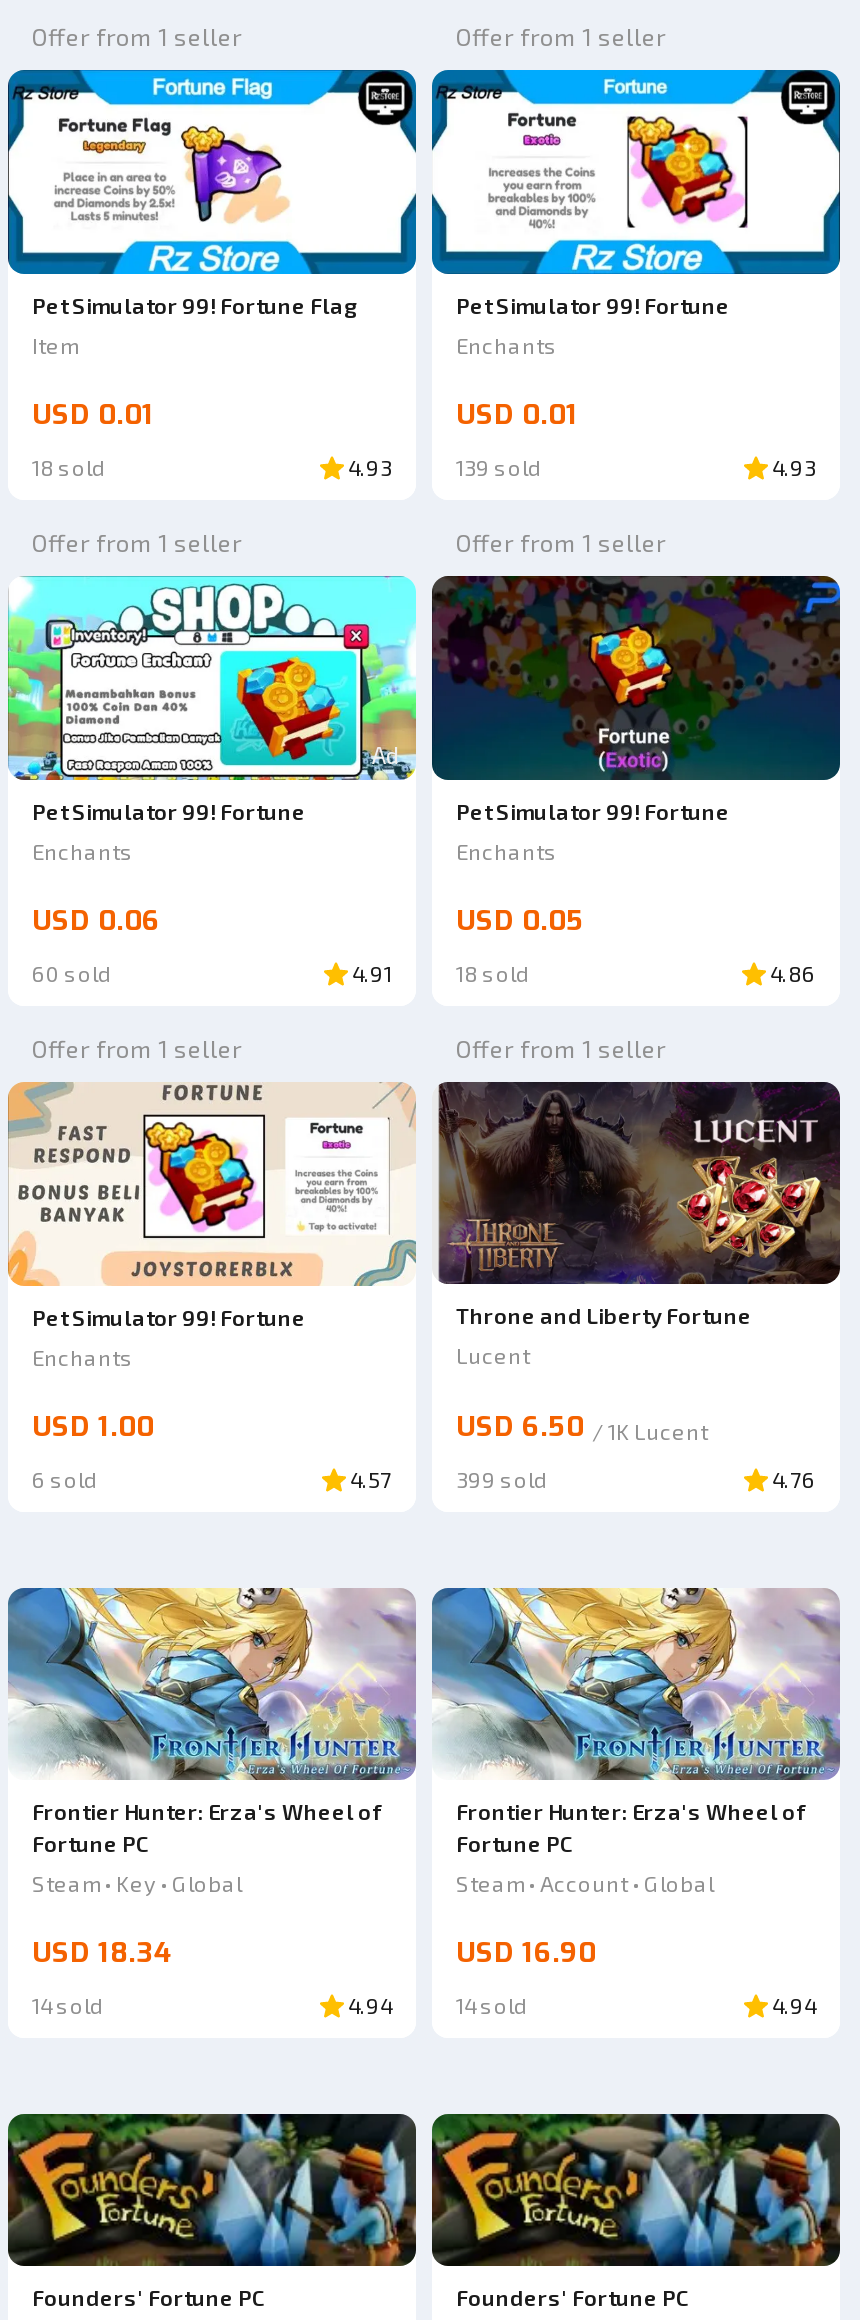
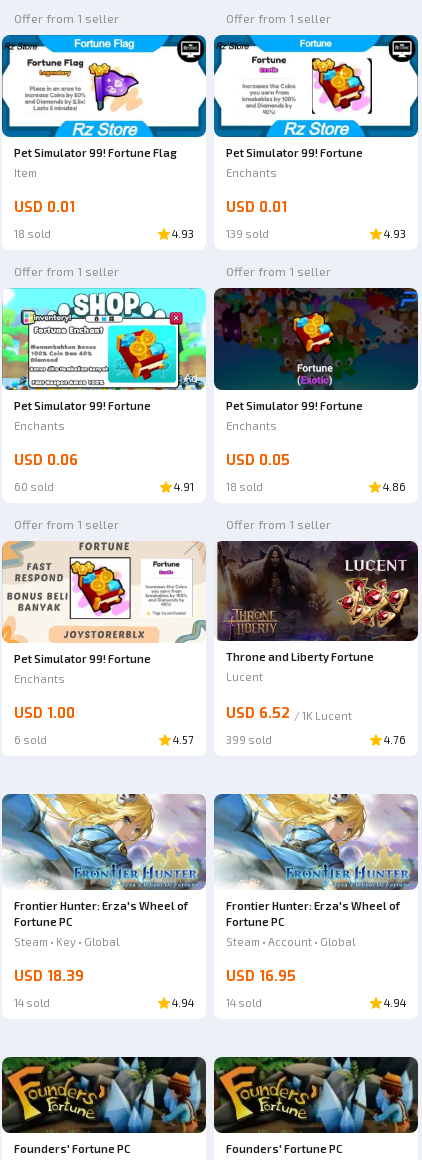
- USD 6.50 /1K Lucent
+ USD 6.52 /1K Lucent

- USD 18.34
+ USD 18.39

- USD 16.90
+ USD 16.95
